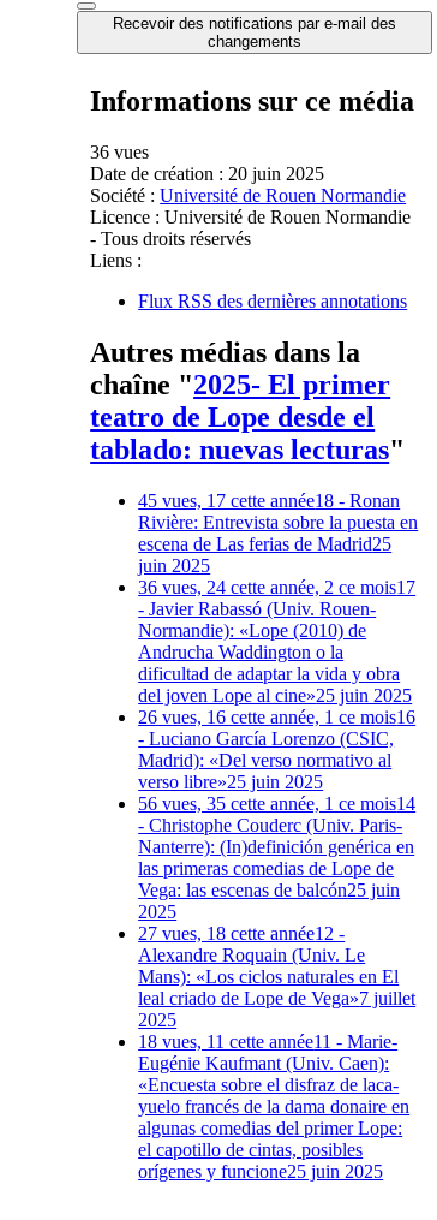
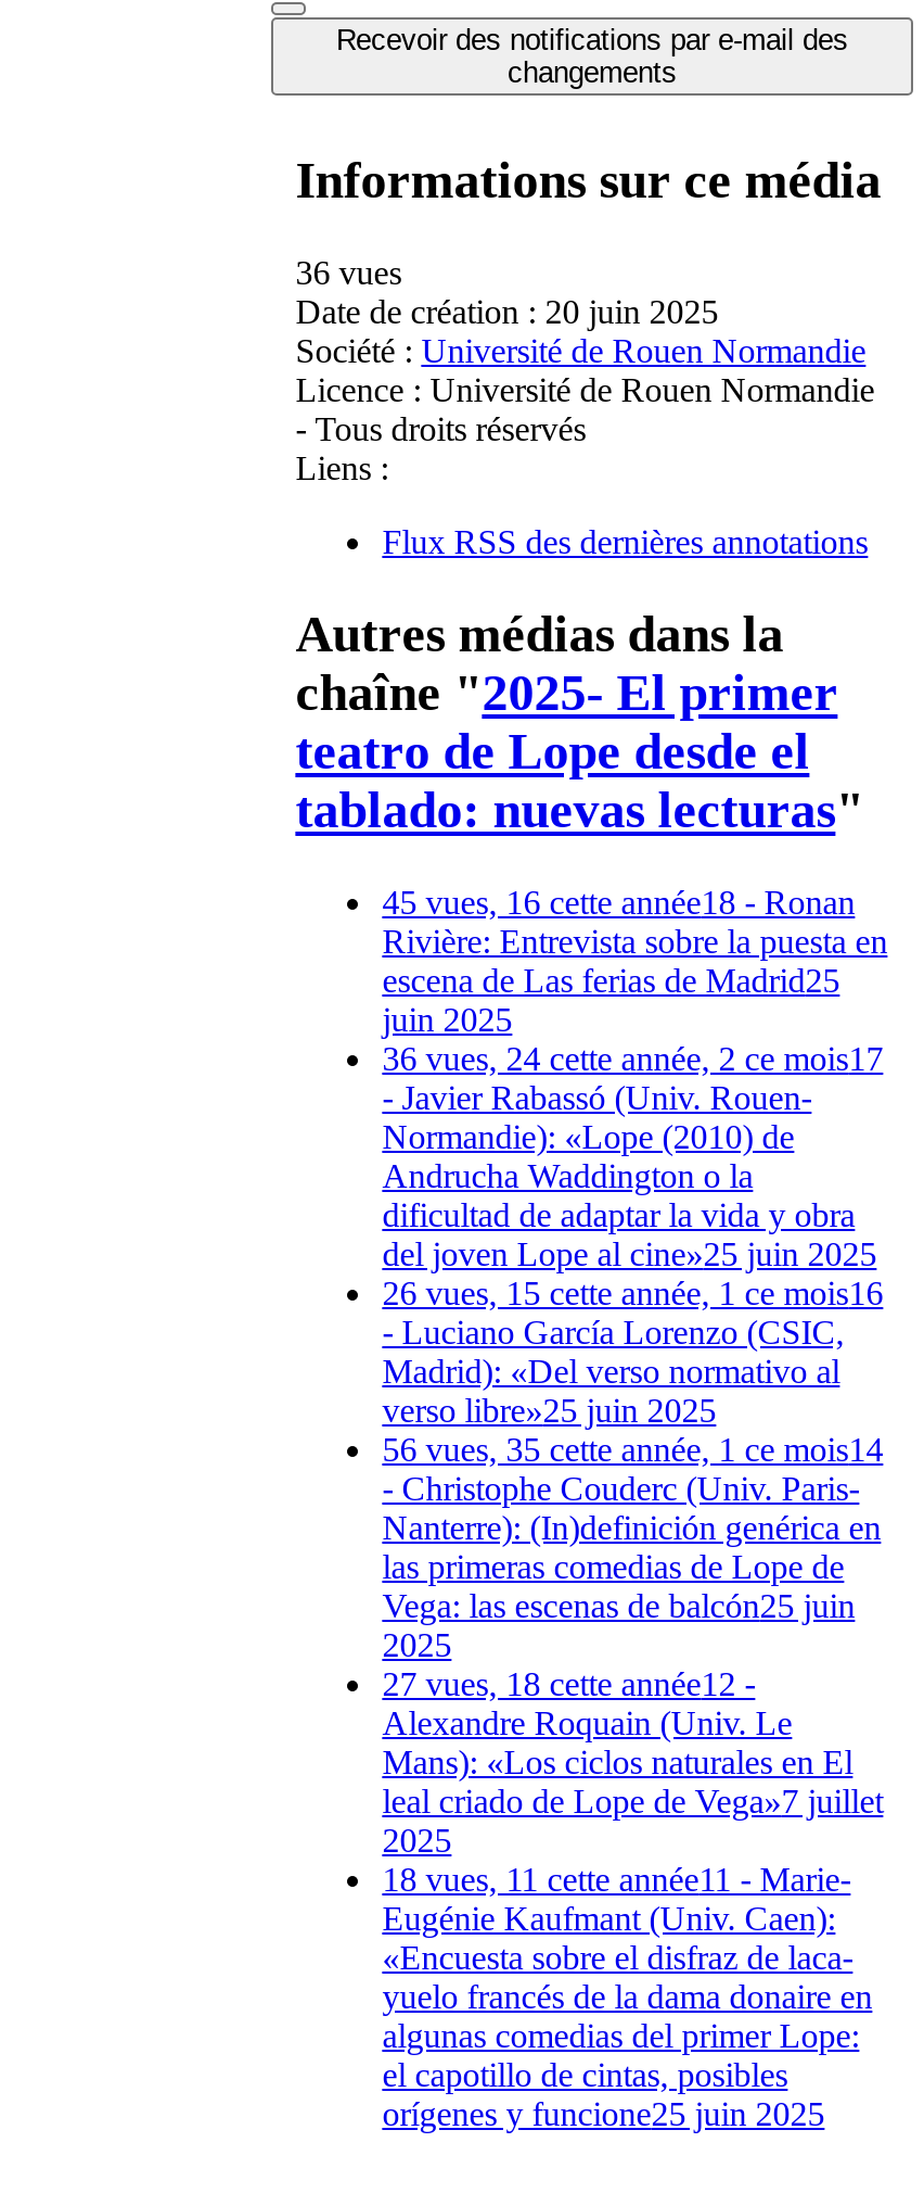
- 45 vues, 17 cette année18 - Ronan
+ 45 vues, 16 cette année18 - Ronan

- 26 vues, 16 cette année, 1 ce mois16
+ 26 vues, 15 cette année, 1 ce mois16
